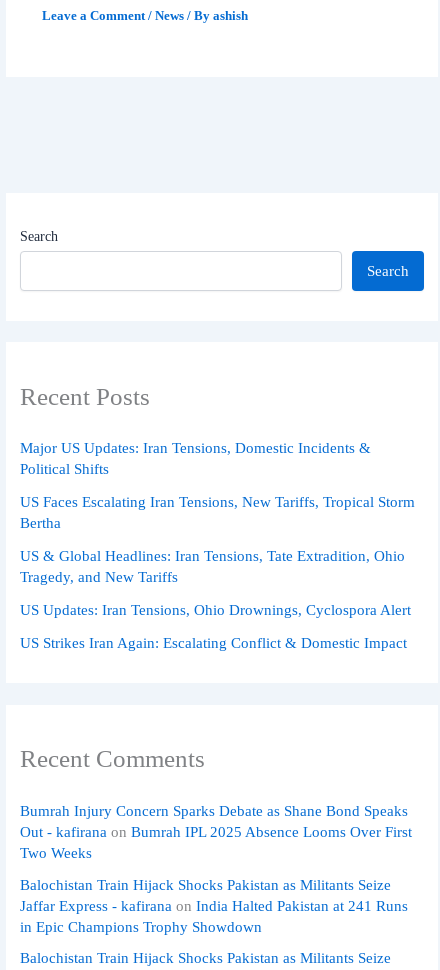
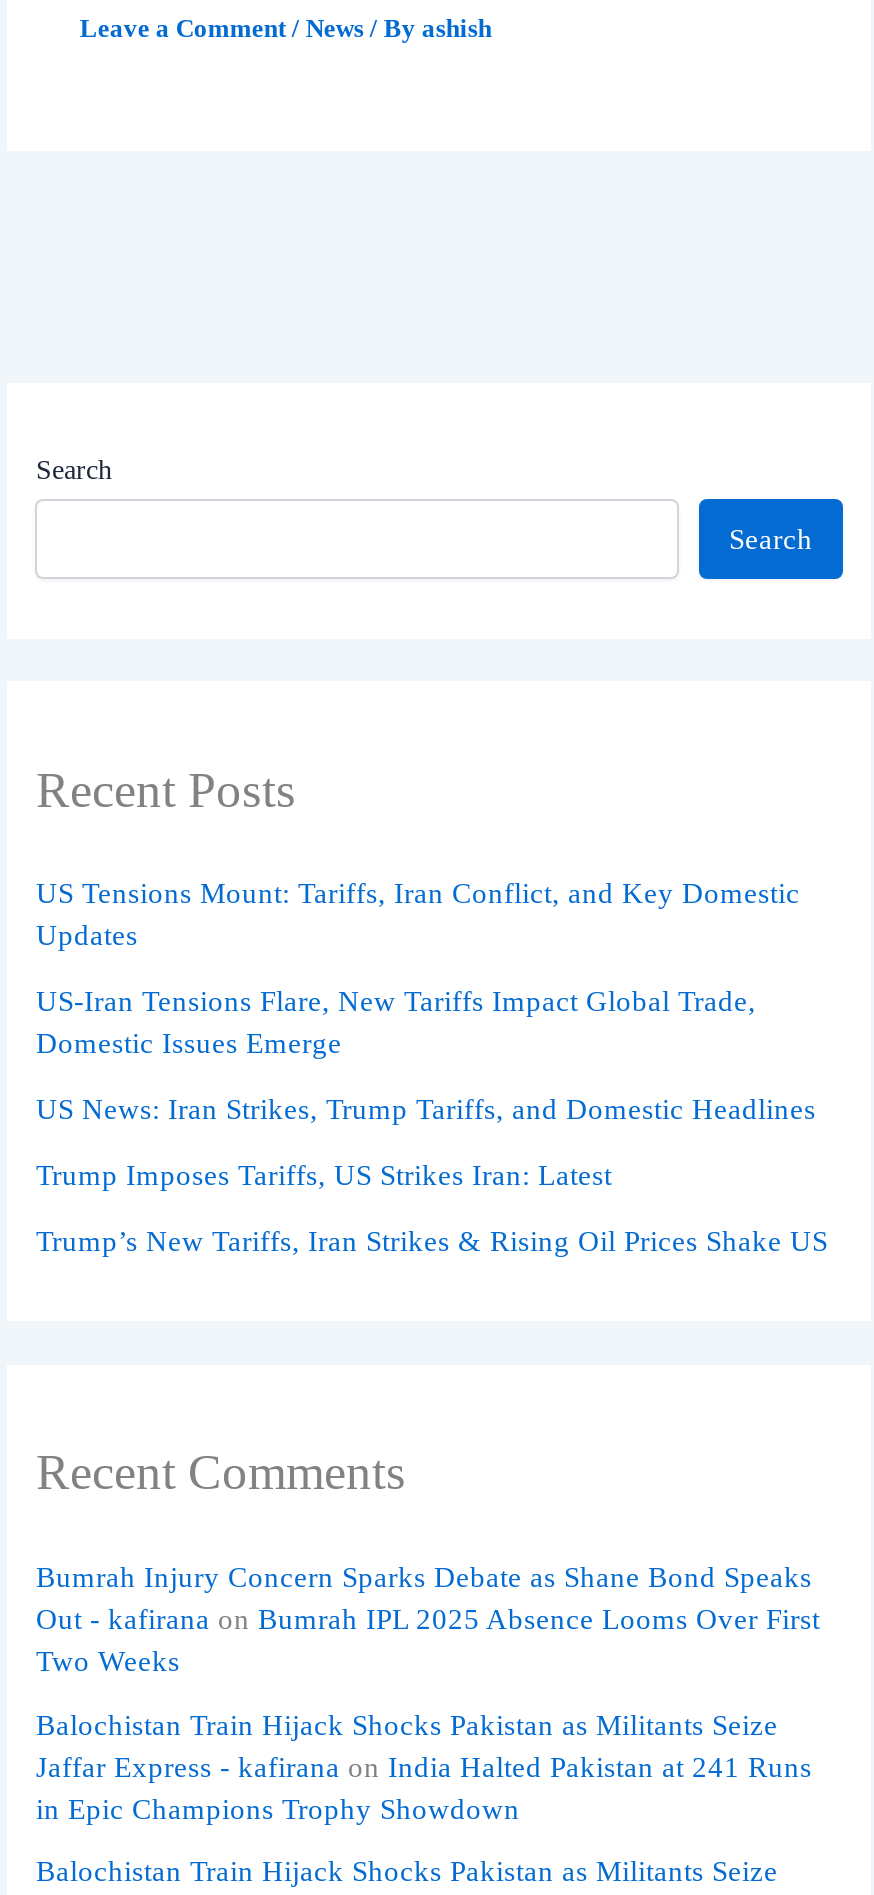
- Major US Updates: Iran Tensions, Domestic Incidents &
- Political Shifts
+ US Tensions Mount: Tariffs, Iran Conflict, and Key Domestic
+ Updates

- US Faces Escalating Iran Tensions, New Tariffs, Tropical Storm
- Bertha
+ US-Iran Tensions Flare, New Tariffs Impact Global Trade,
+ Domestic Issues Emerge

- US & Global Headlines: Iran Tensions, Tate Extradition, Ohio
- Tragedy, and New Tariffs
+ US News: Iran Strikes, Trump Tariffs, and Domestic Headlines

- US Updates: Iran Tensions, Ohio Drownings, Cyclospora Alert
+ Trump Imposes Tariffs, US Strikes Iran: Latest

- US Strikes Iran Again: Escalating Conflict & Domestic Impact
+ Trump’s New Tariffs, Iran Strikes & Rising Oil Prices Shake US
